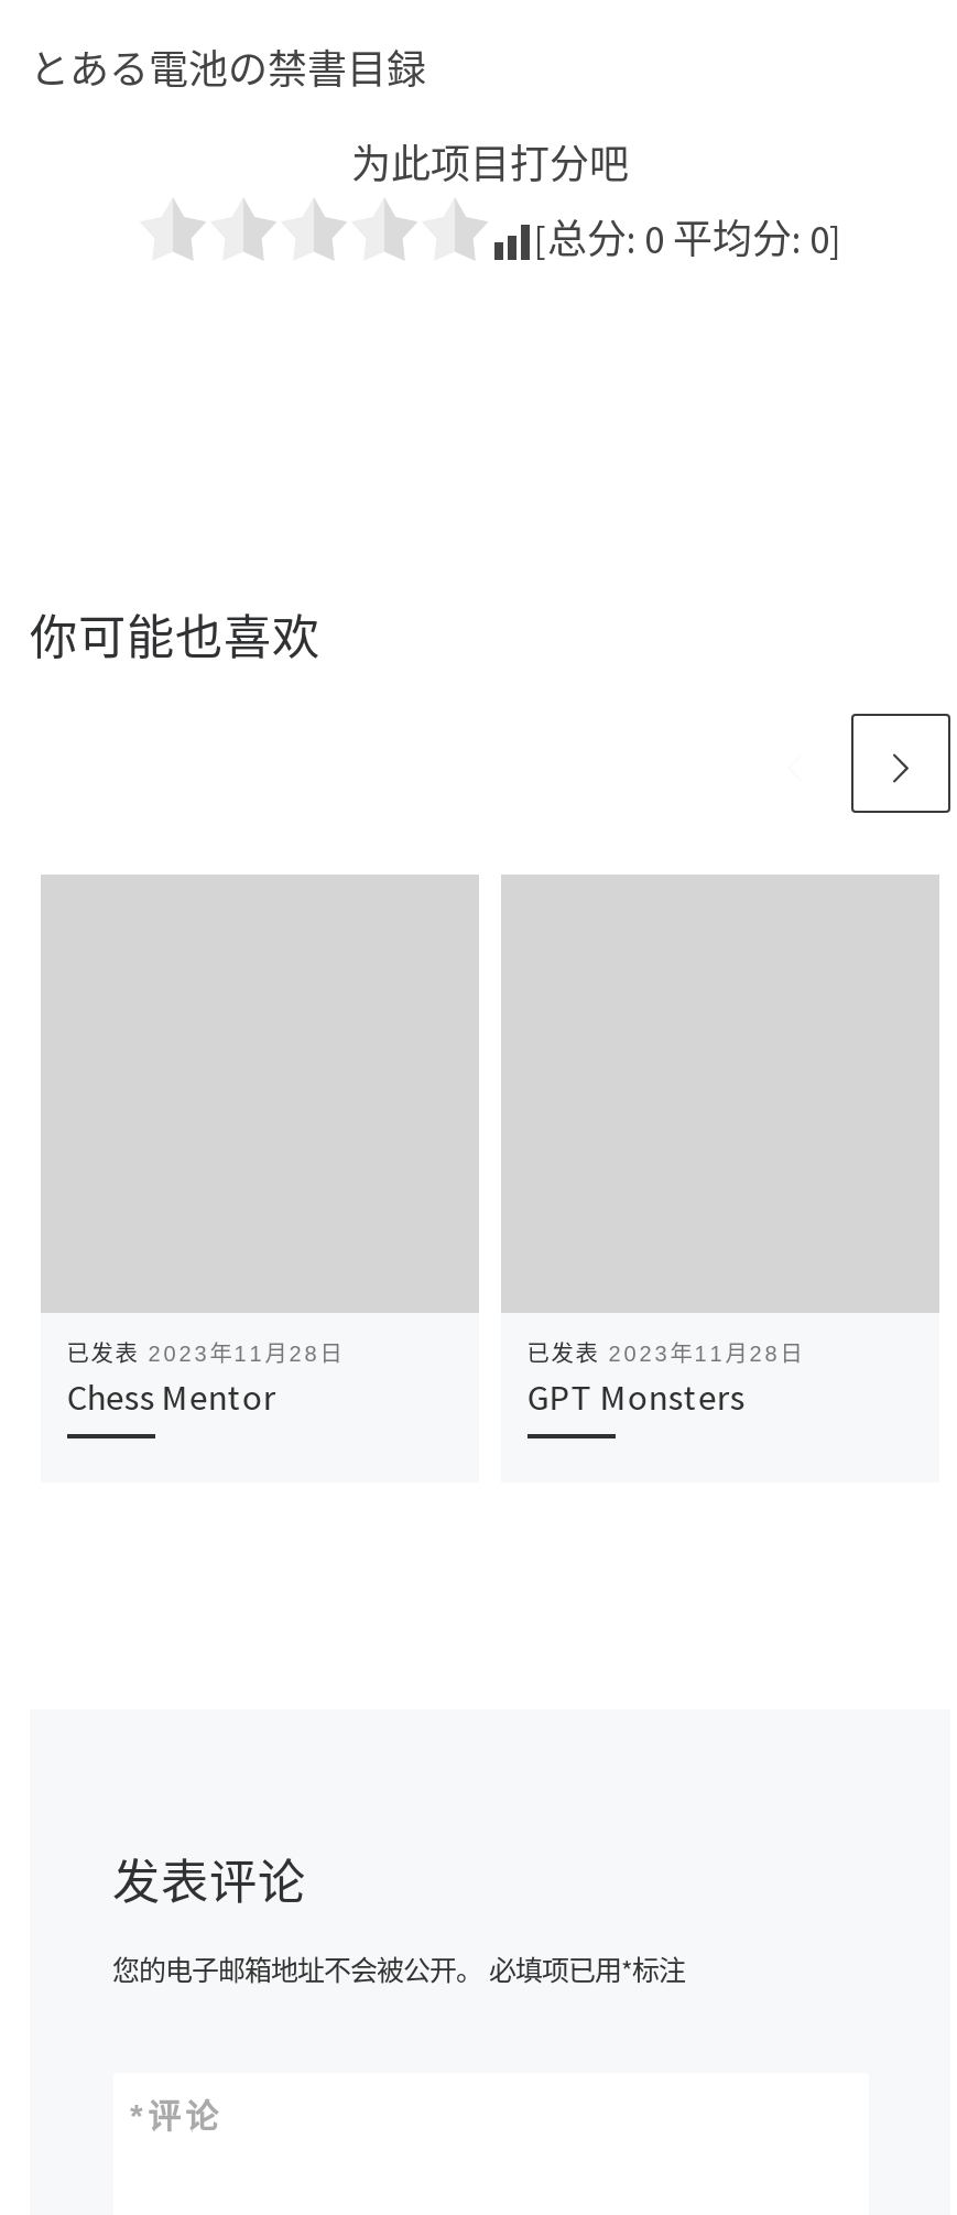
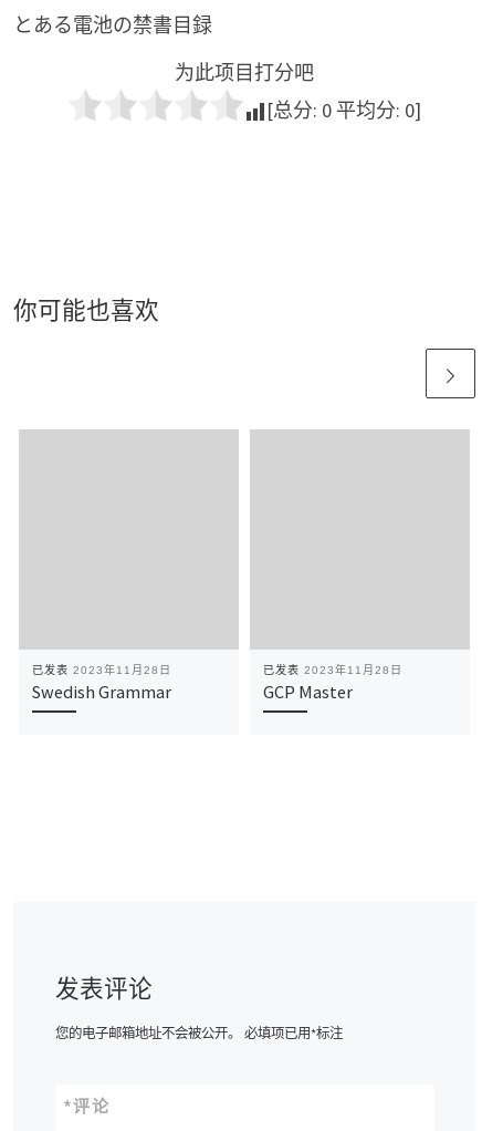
- Chess Mentor
+ Swedish Grammar

- GPT Monsters
+ GCP Master
